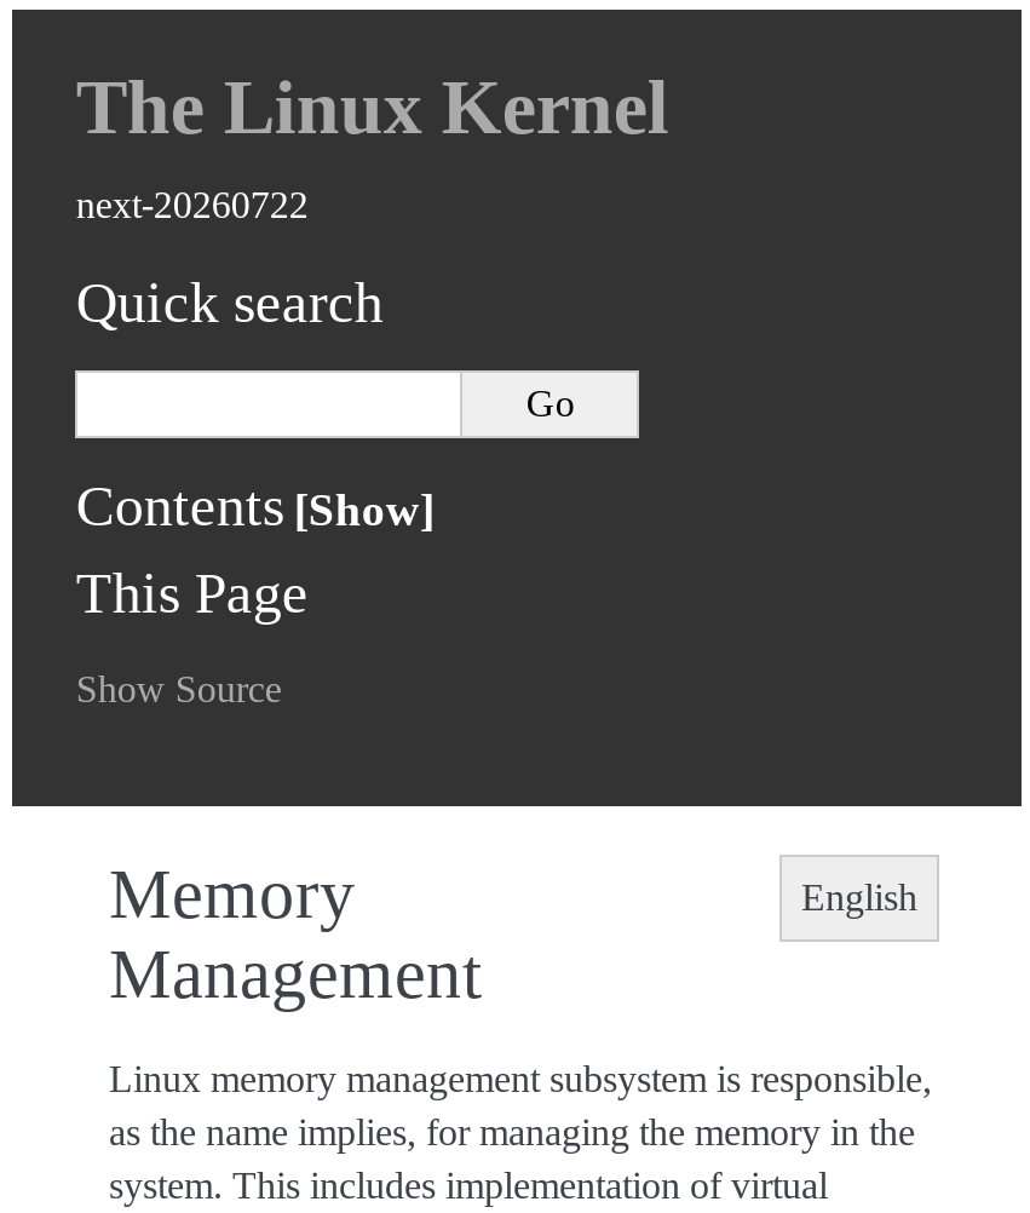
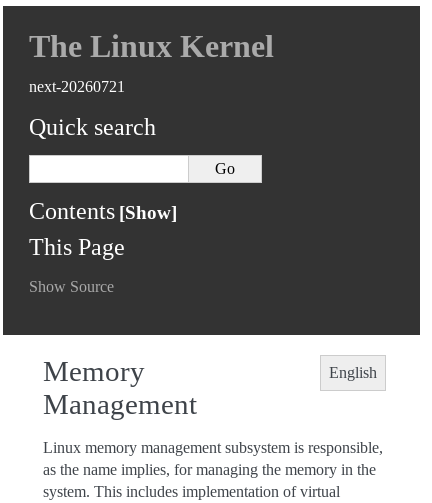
- next-20260722
+ next-20260721
